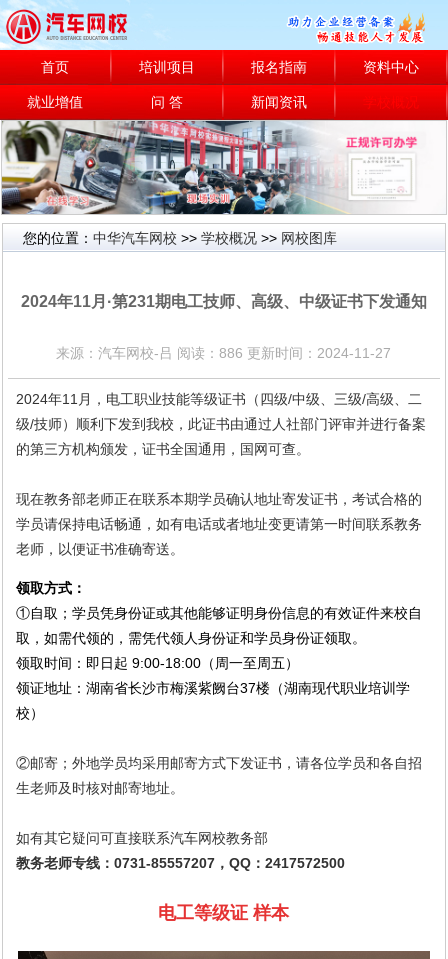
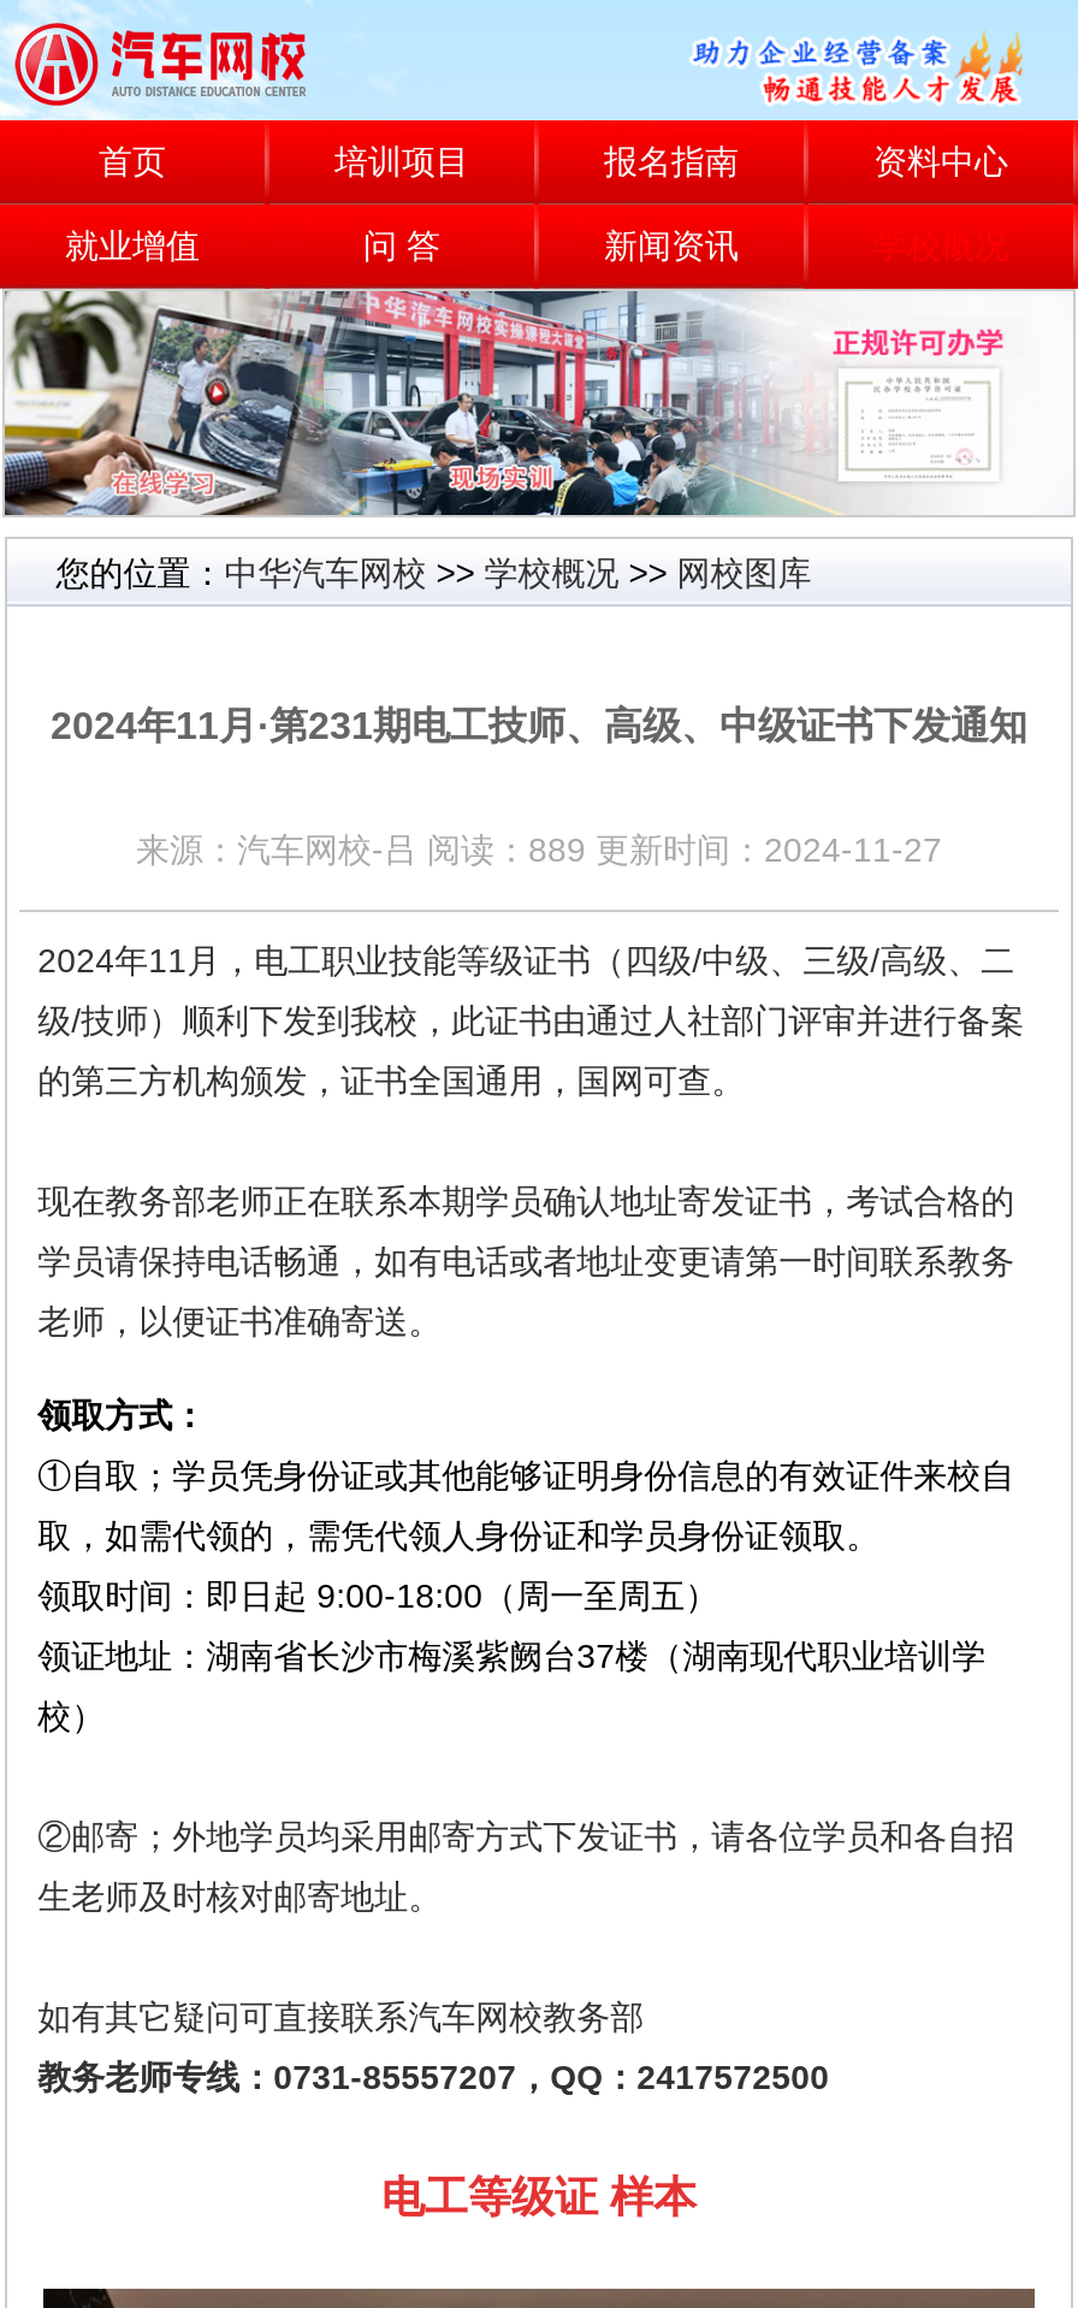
- 来源：汽车网校-吕 阅读：886 更新时间：2024-11-27
+ 来源：汽车网校-吕 阅读：889 更新时间：2024-11-27
